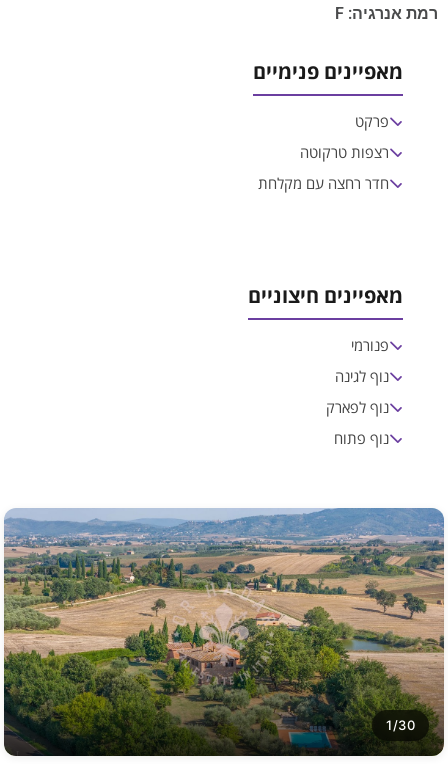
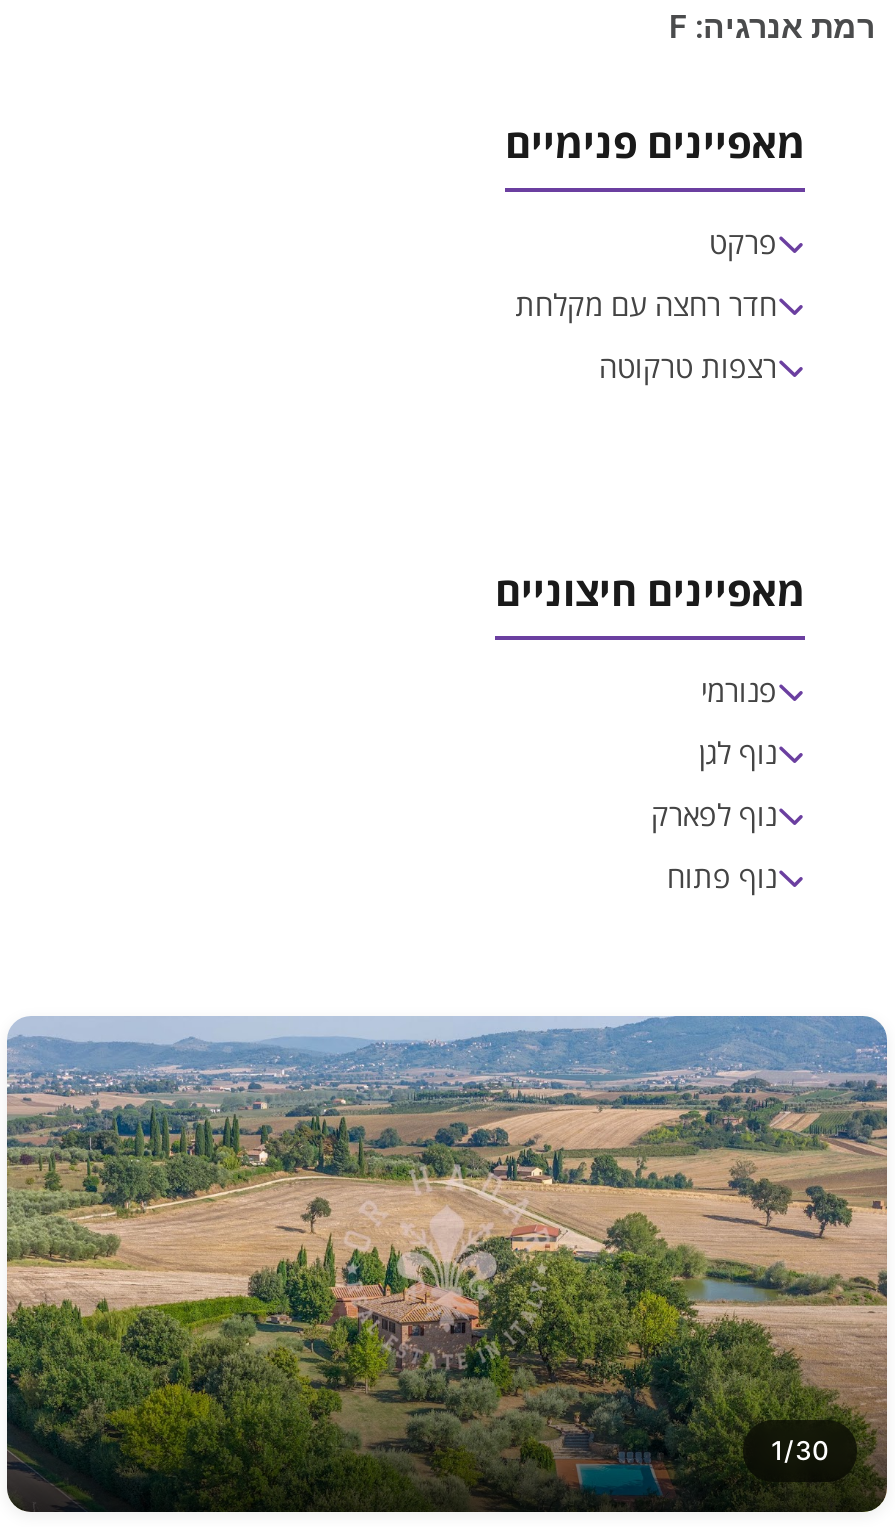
moved down: רצפות טרקוטה

moved up: חדר רחצה עם מקלחת

- נוף לגינה
+ נוף לגן
